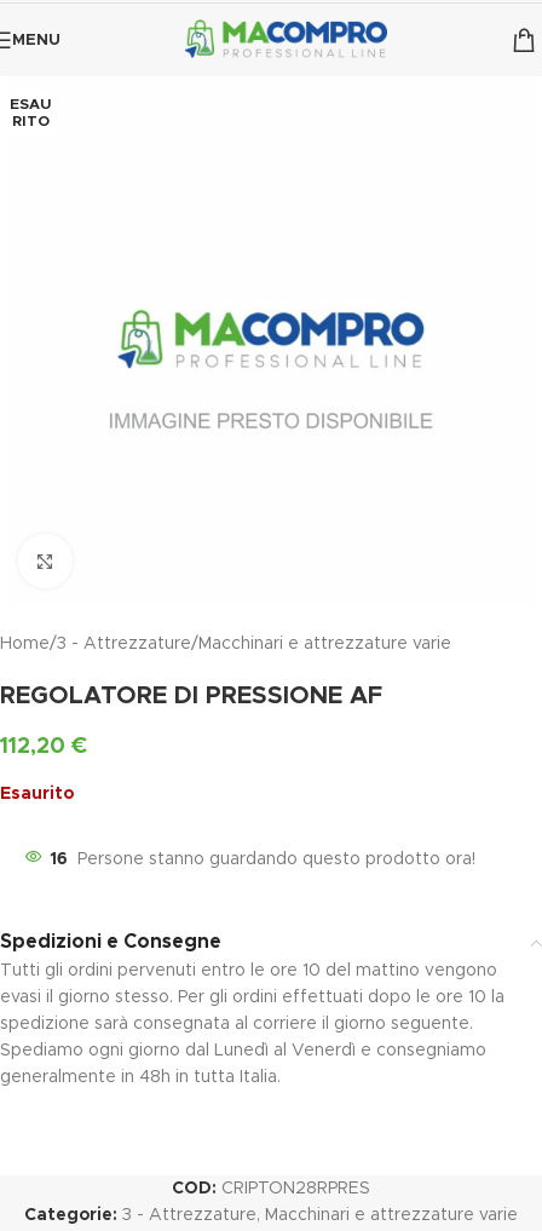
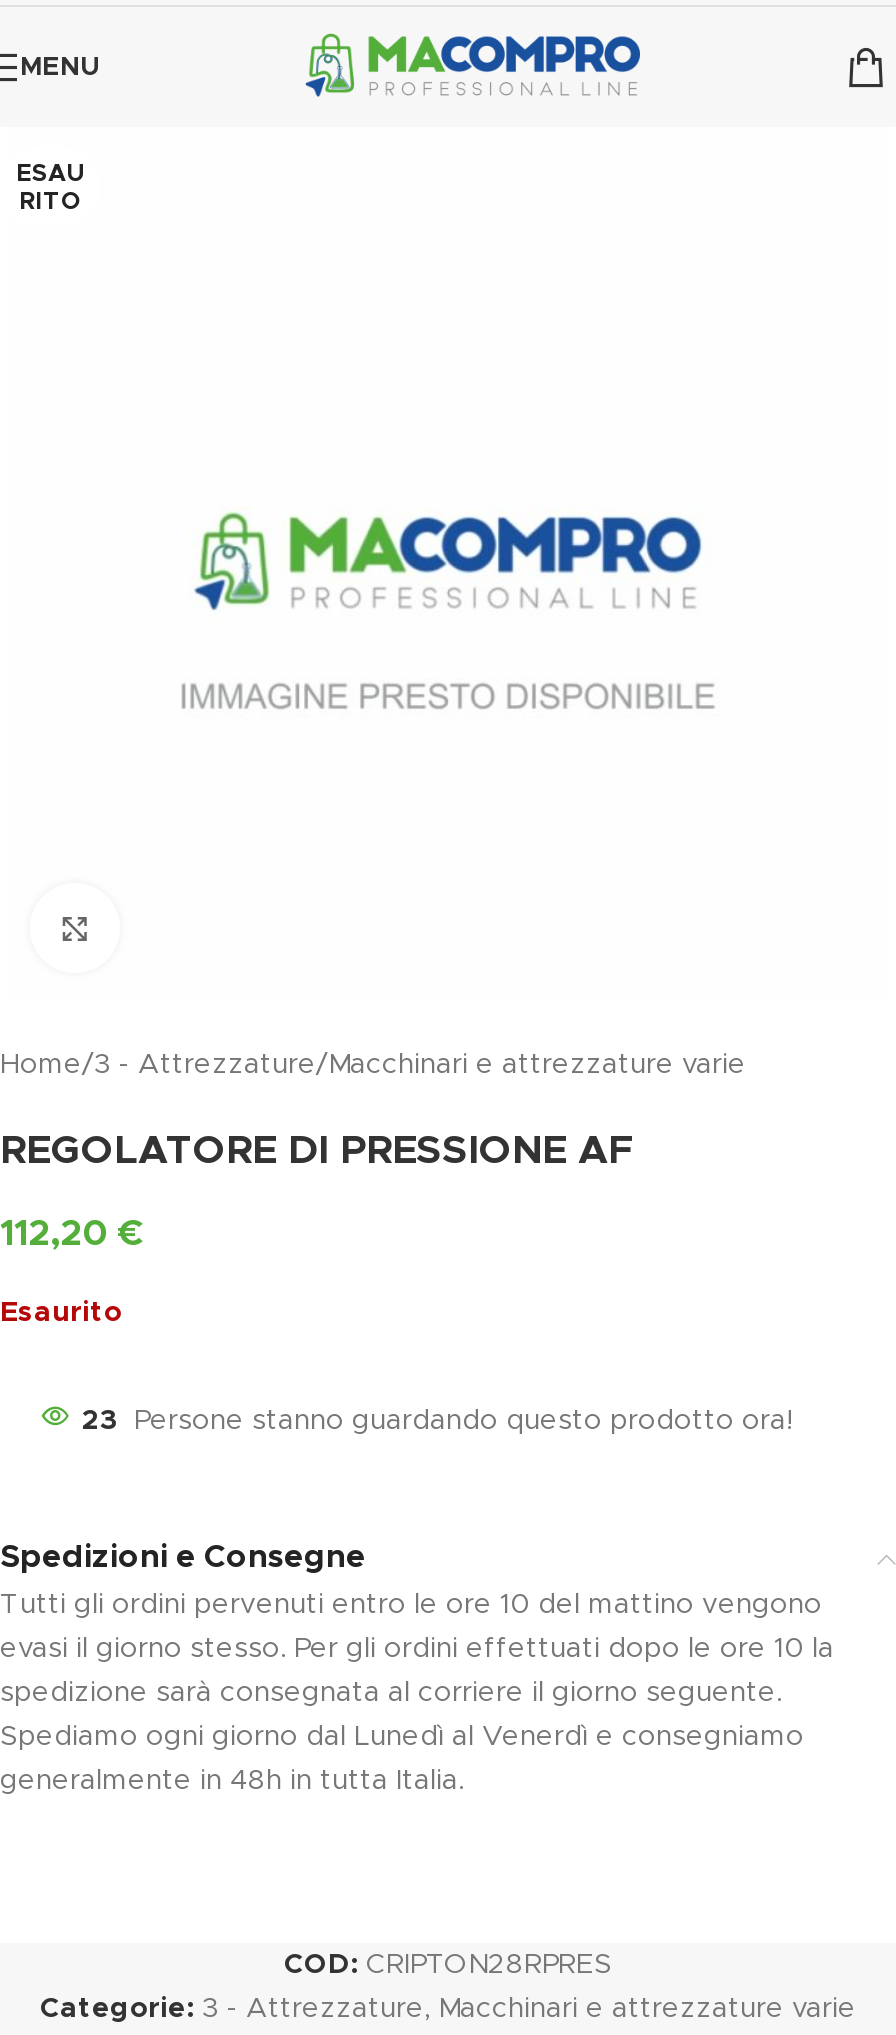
- 16 Persone stanno guardando questo prodotto ora!
+ 23 Persone stanno guardando questo prodotto ora!
